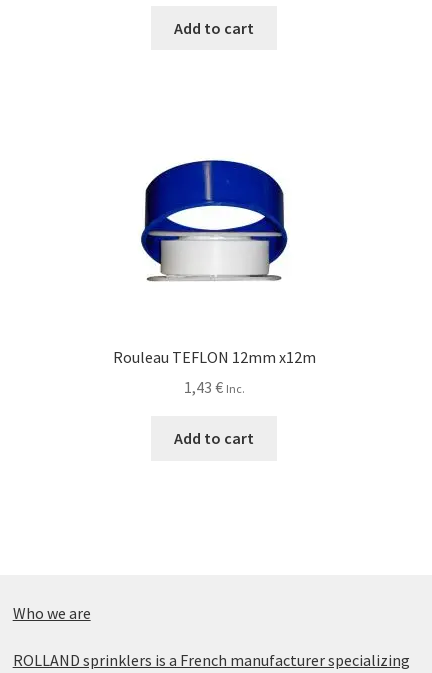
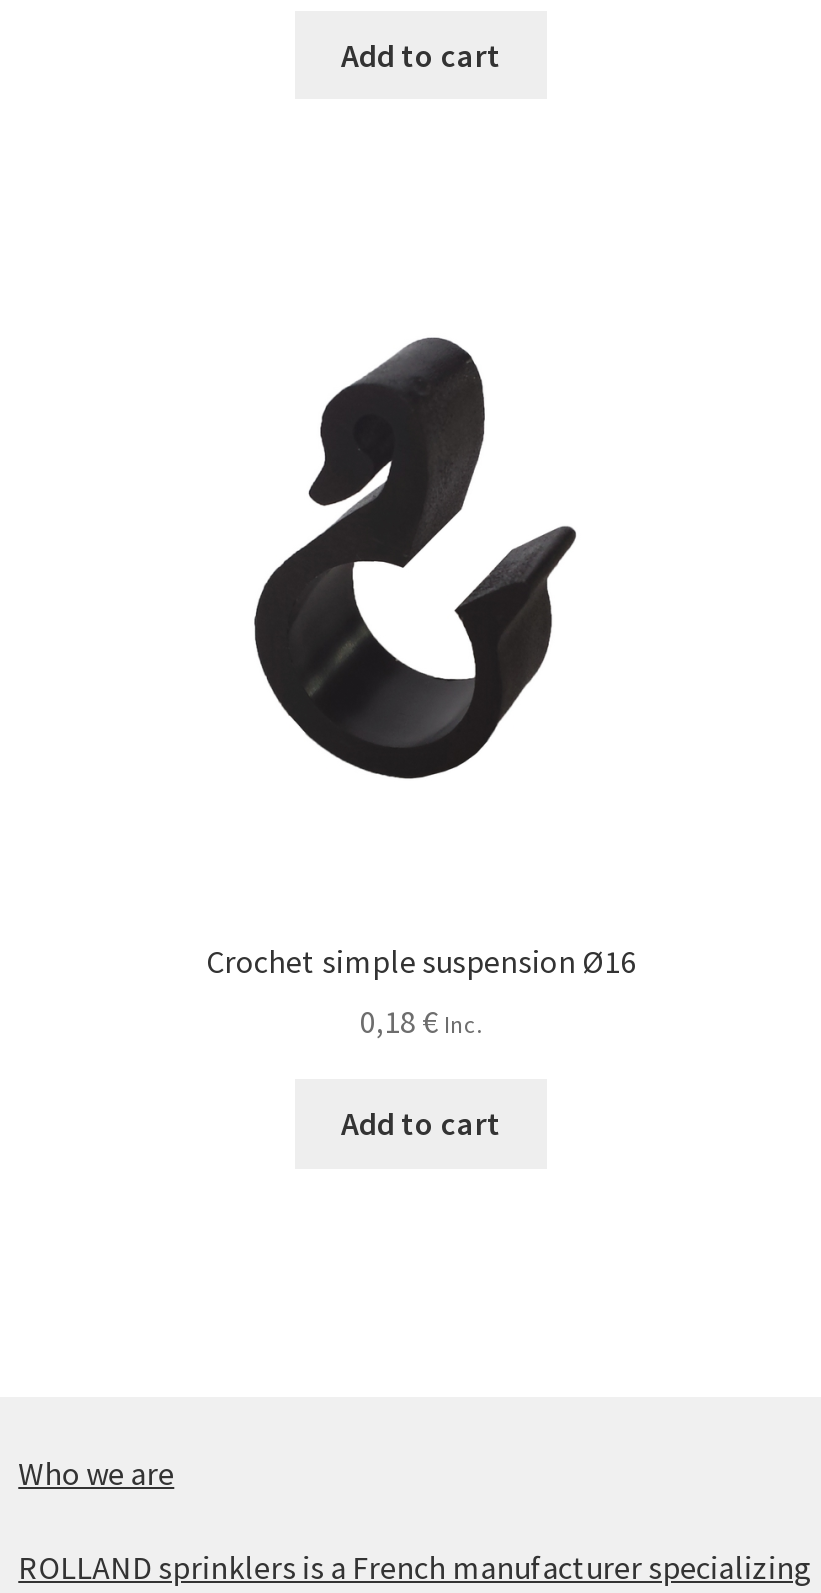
- [image]
+ [image]

- Rouleau TEFLON 12mm x12m
+ Crochet simple suspension Ø16

- 1,43 € Inc.
+ 0,18 € Inc.
